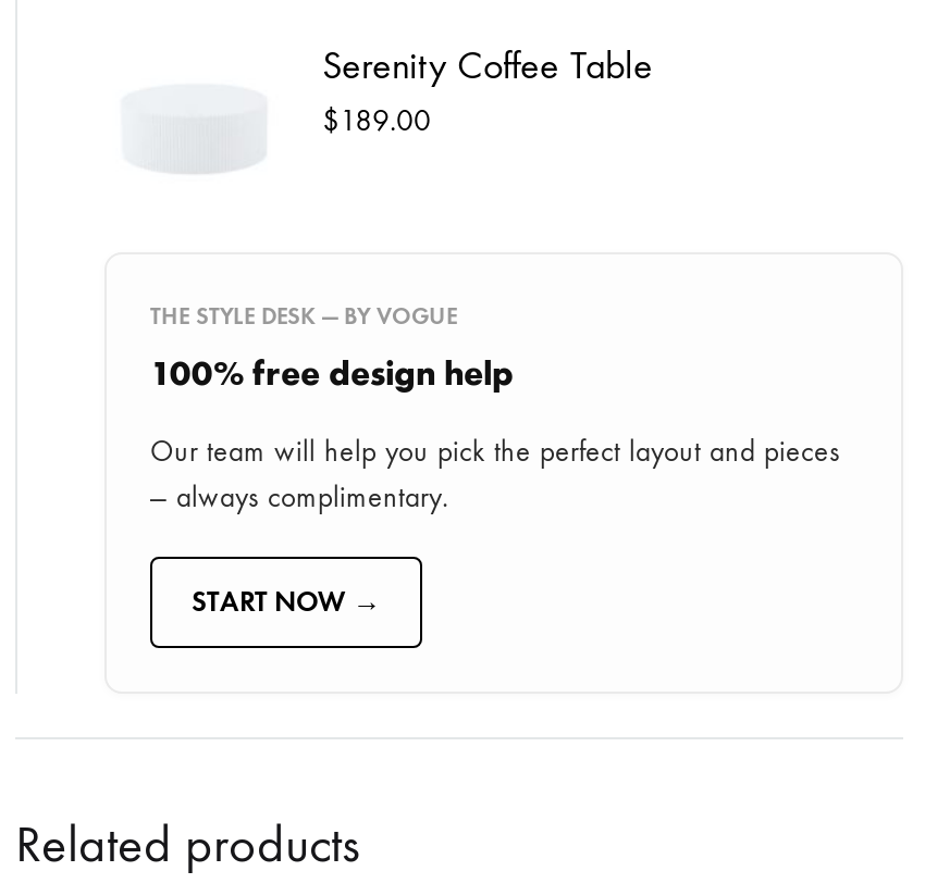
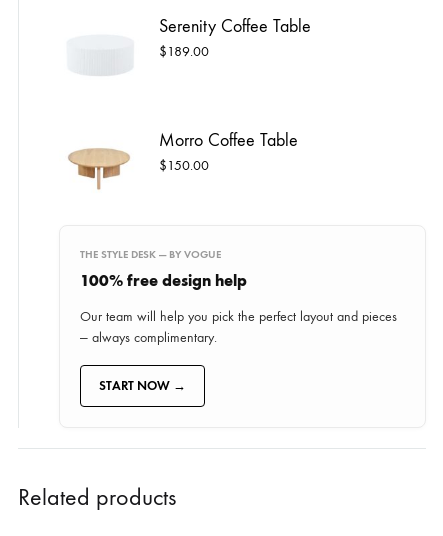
+ [image]
+ Morro Coffee Table
+ $150.00
